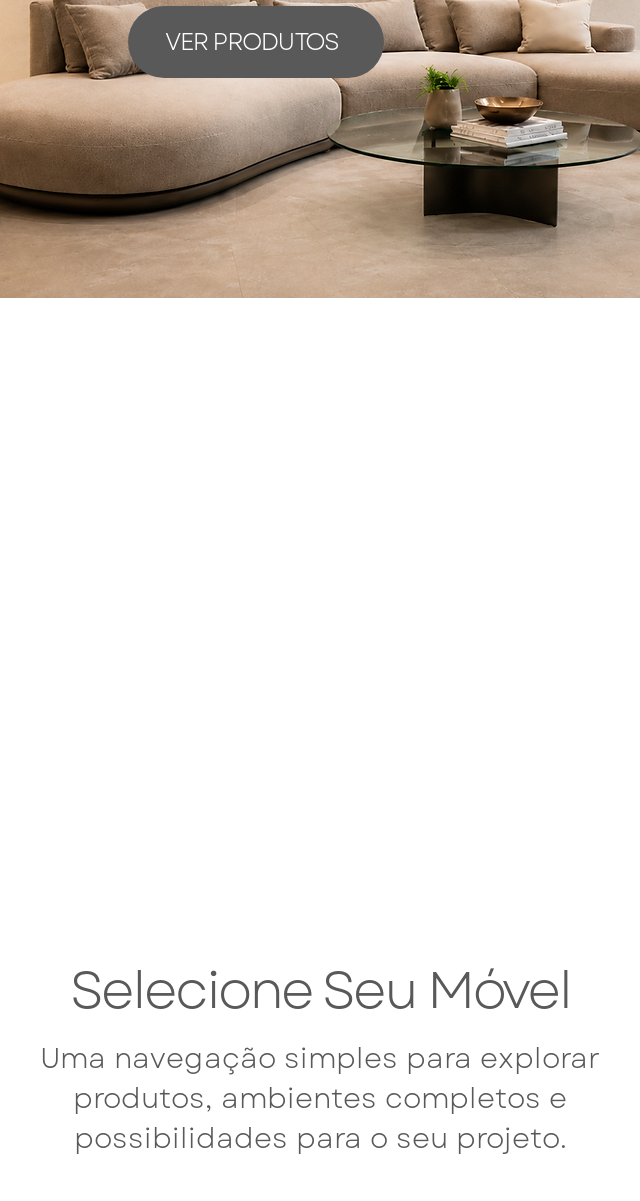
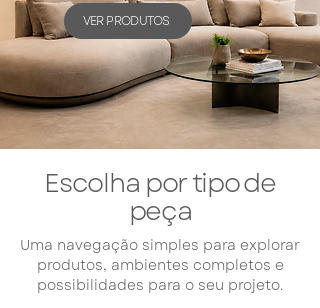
- Selecione Seu Móvel
+ Escolha por tipo de
+ peça
